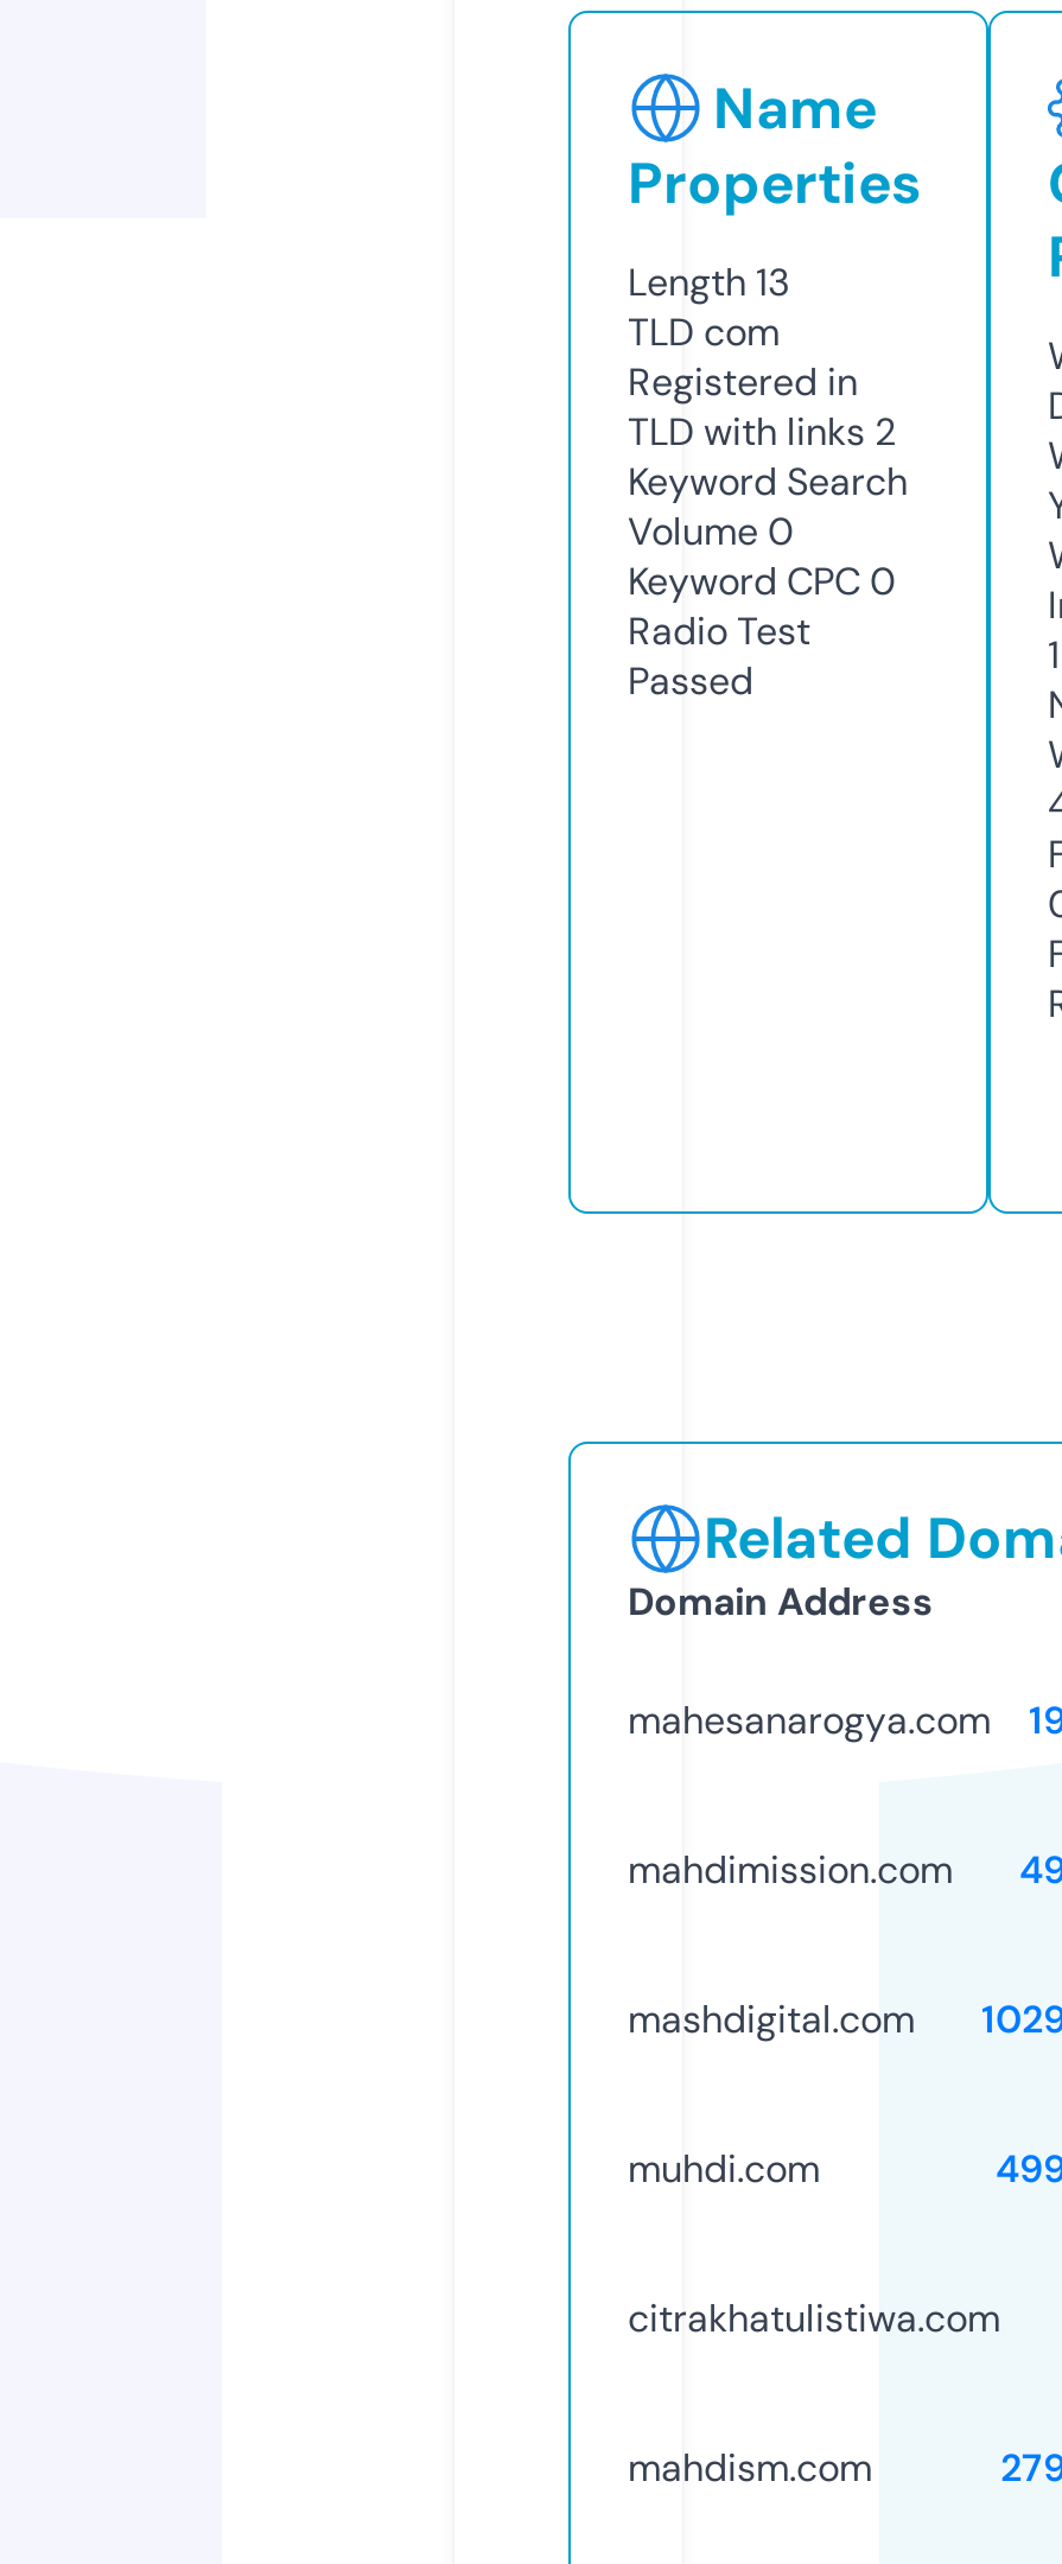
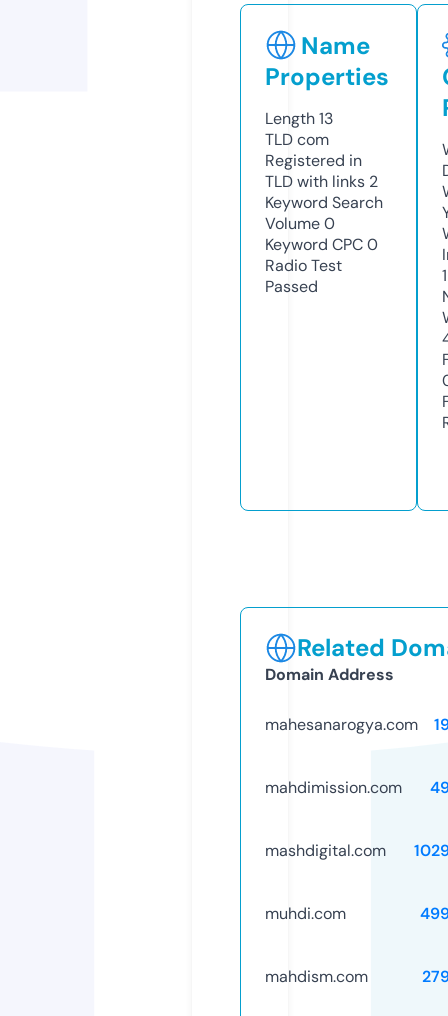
- citrakhatulistiwa.com
